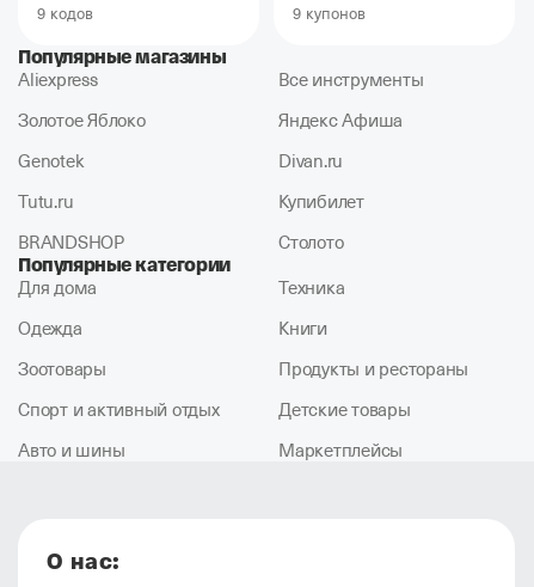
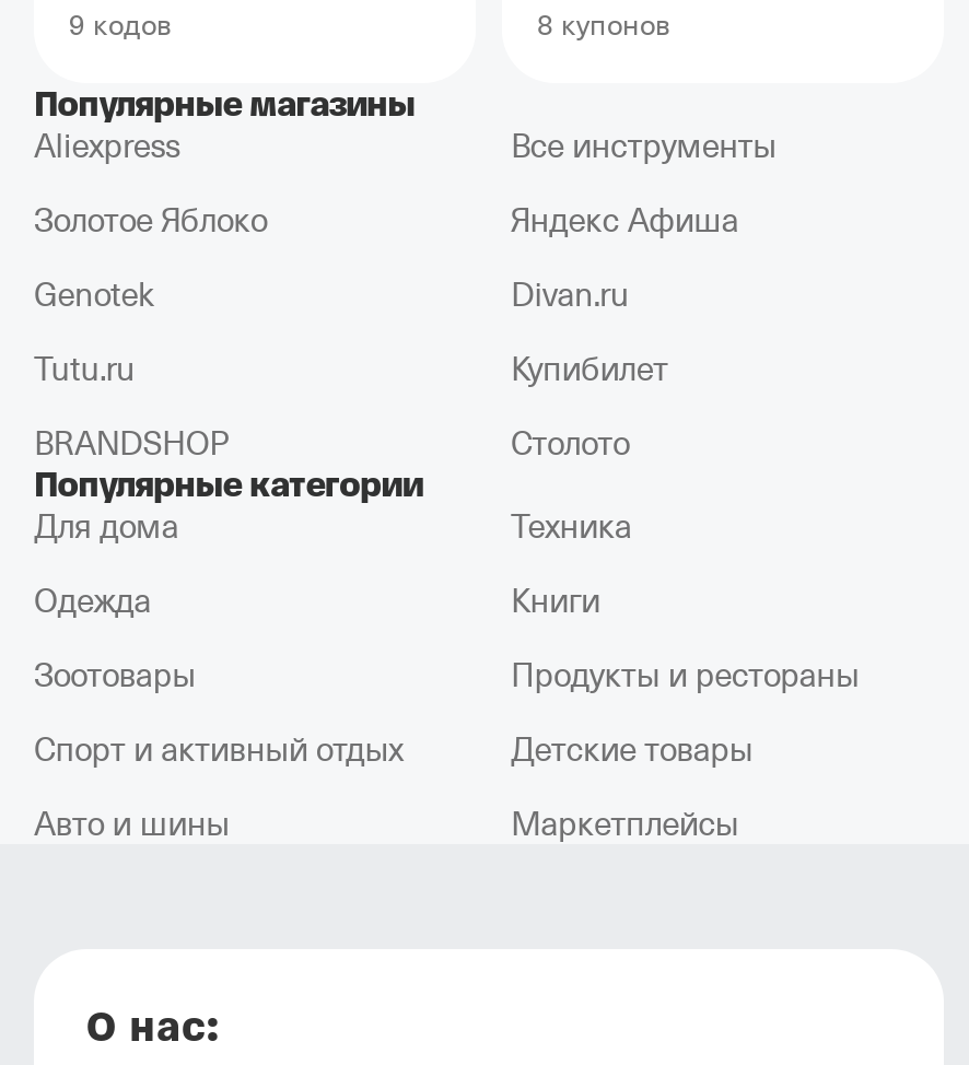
- 9 купонов
+ 8 купонов
